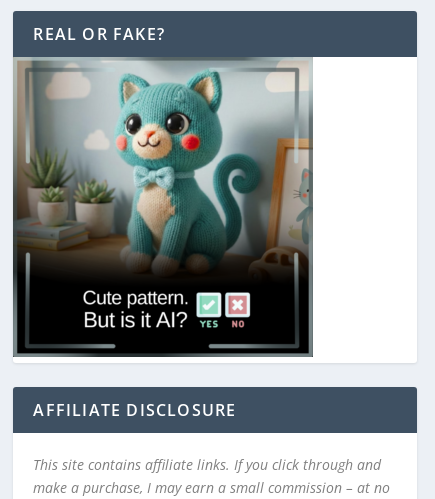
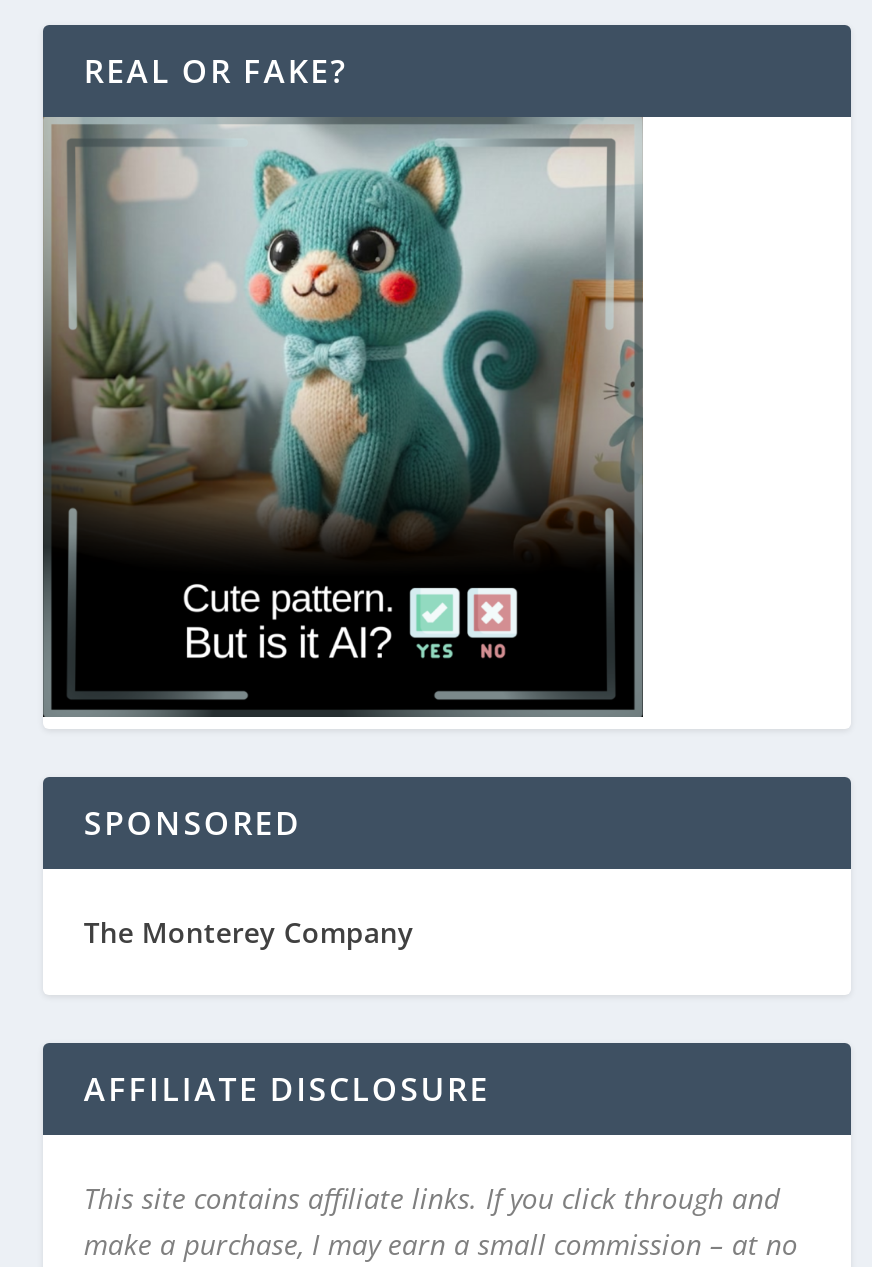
+ SPONSORED
+ The Monterey Company
